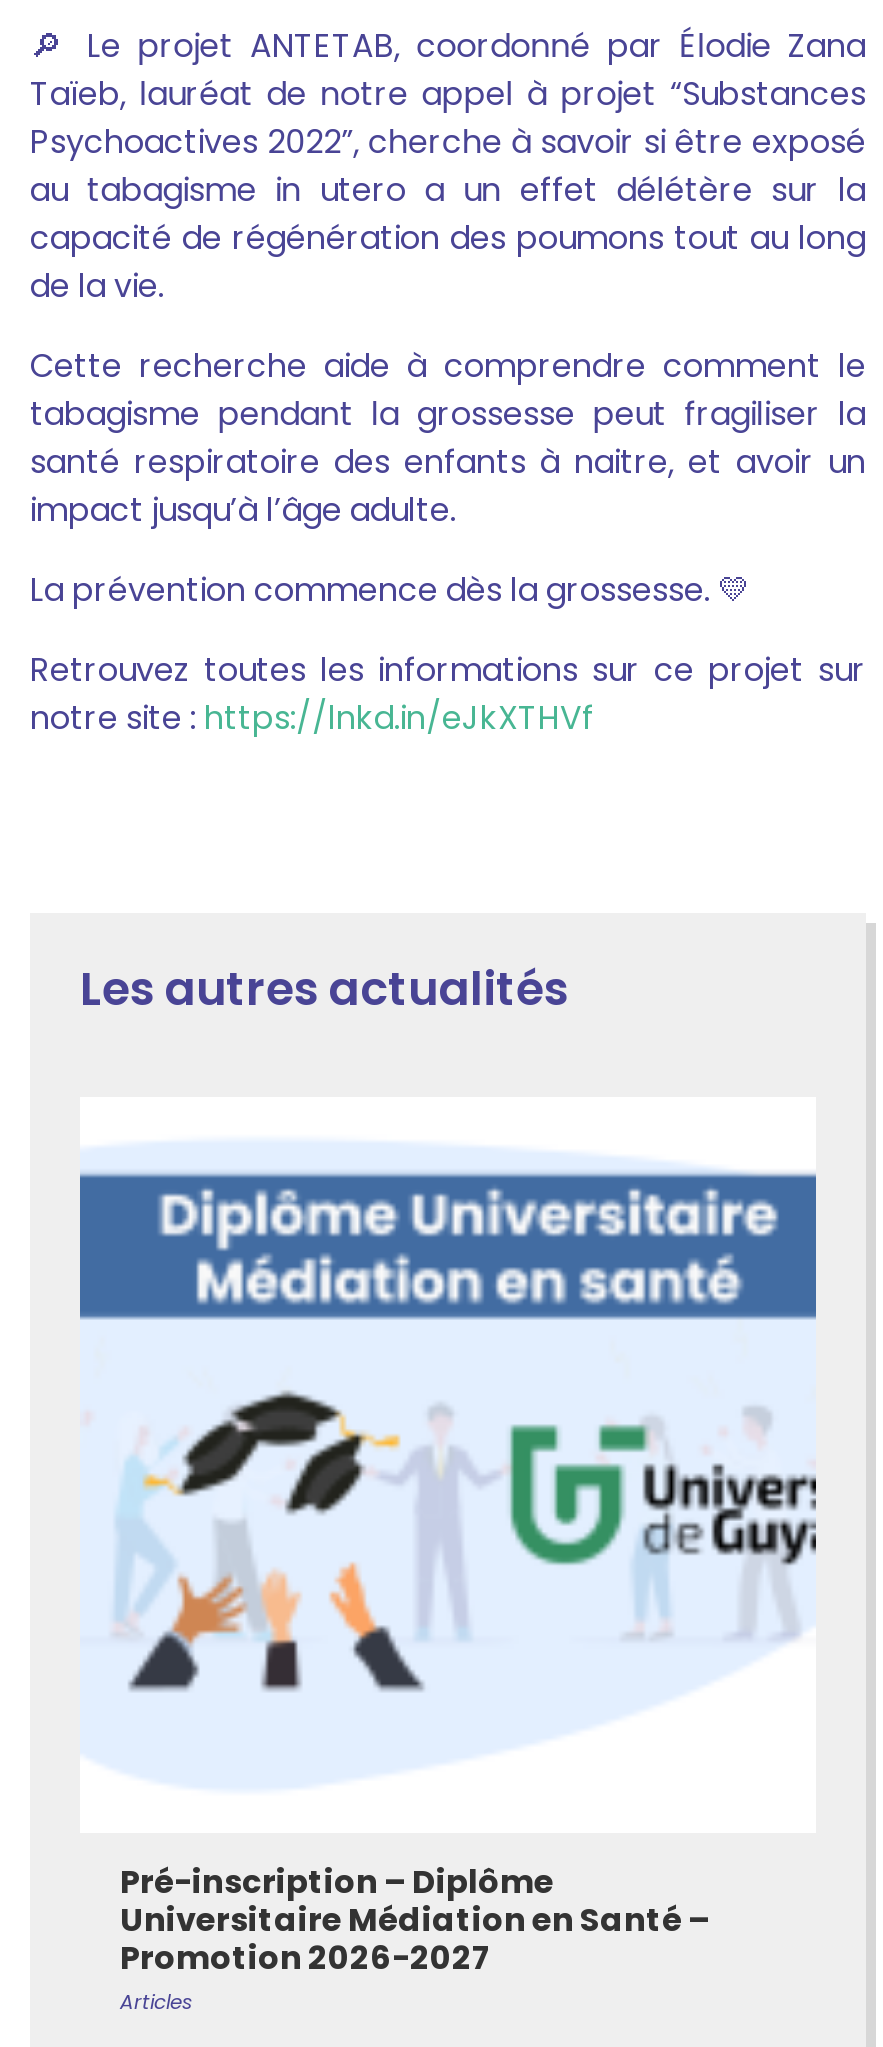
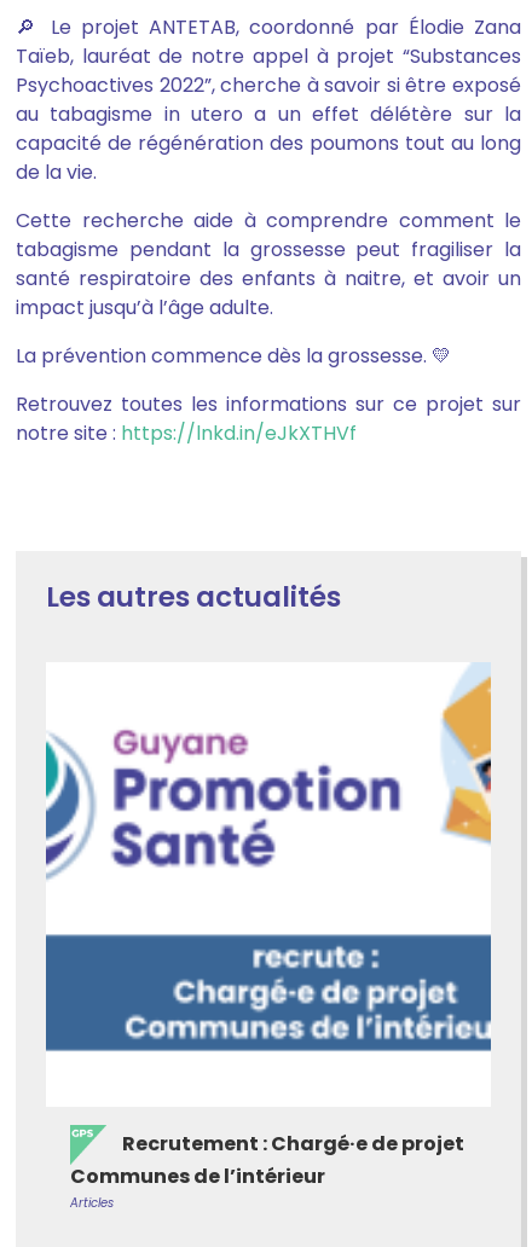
- [image]
+ [image]

- Pré-inscription – Diplôme
- Universitaire Médiation en Santé –
- Promotion 2026-2027
+ Recrutement : Chargé·e de projet
+ Communes de l’intérieur
